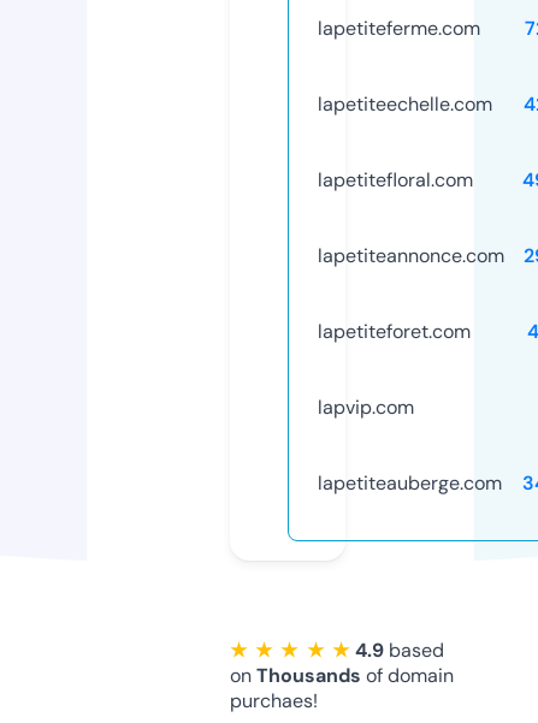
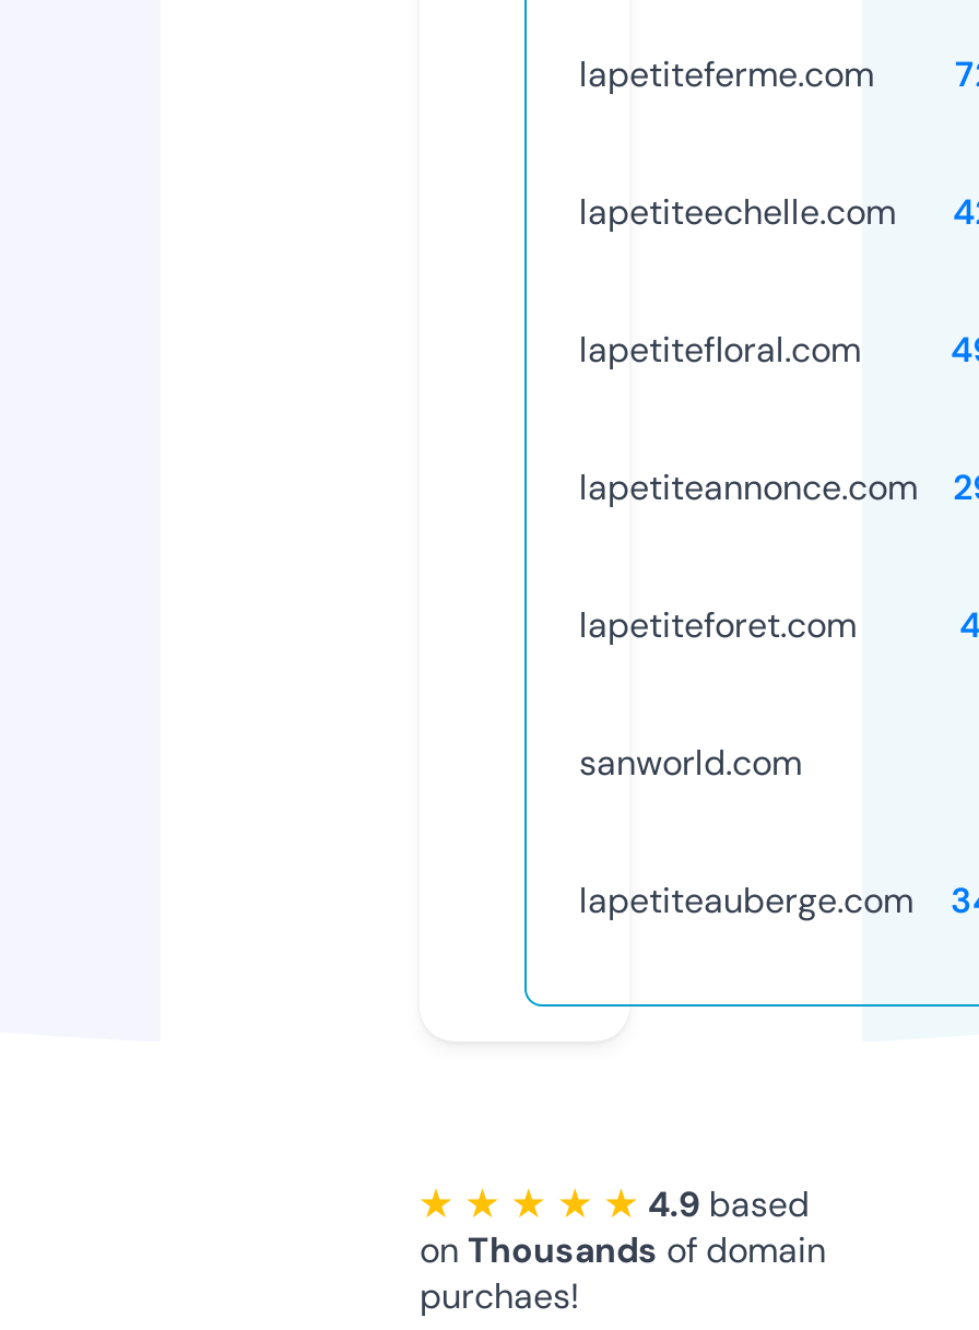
- lapvip.com
+ sanworld.com
